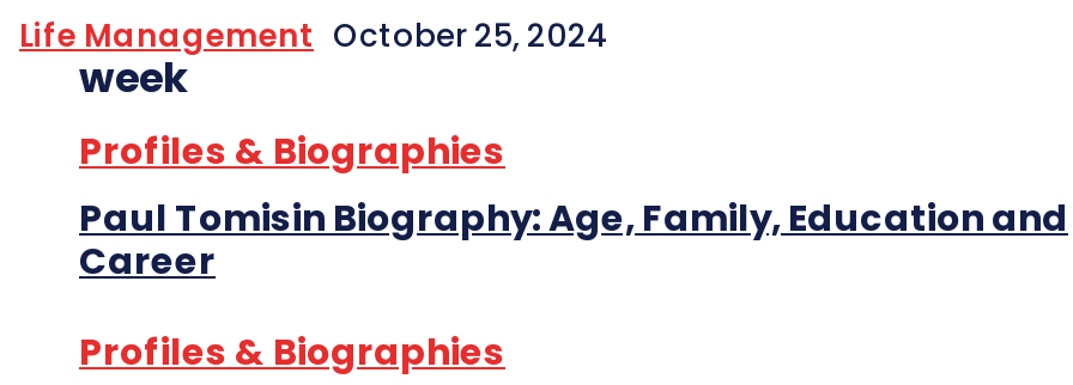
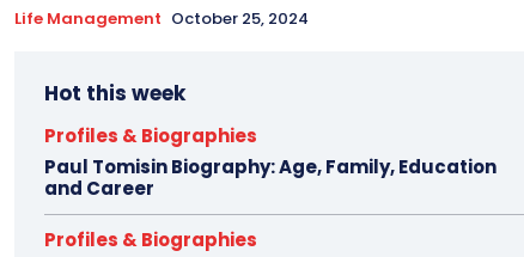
- week
+ Hot this week
